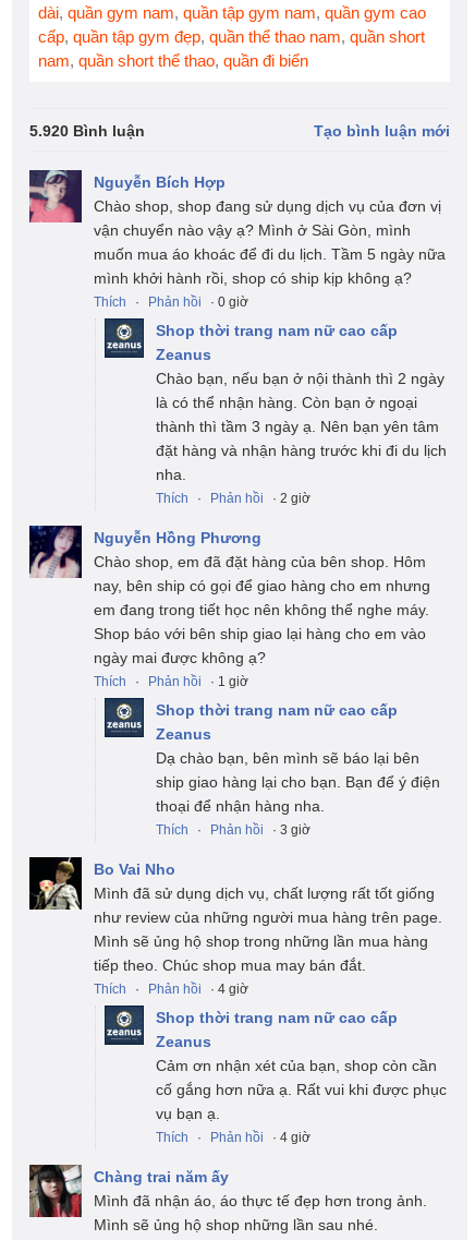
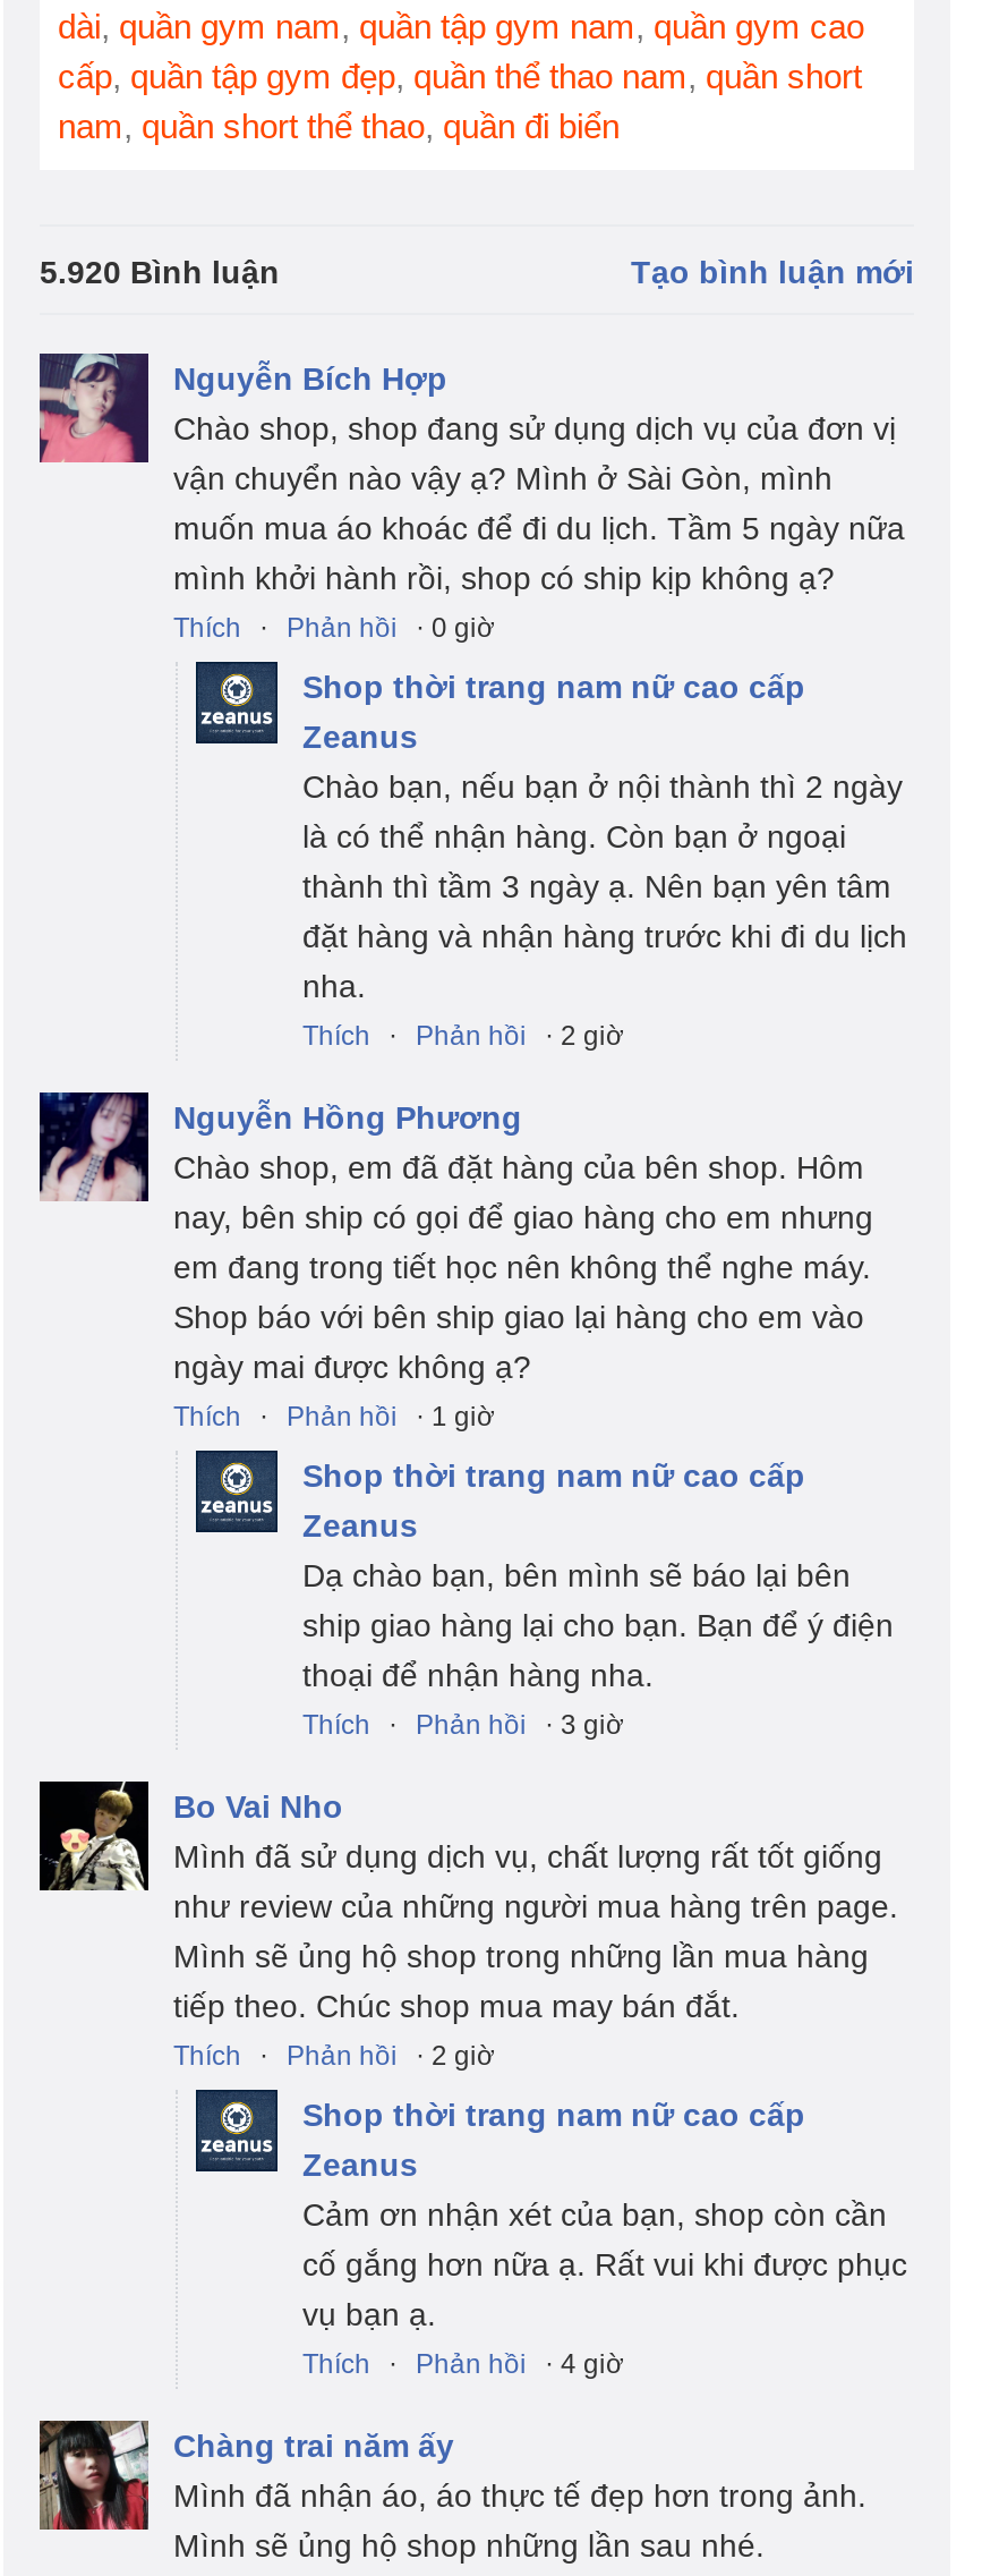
- Thích · Phản hồi · 4 giờ
+ Thích · Phản hồi · 2 giờ
